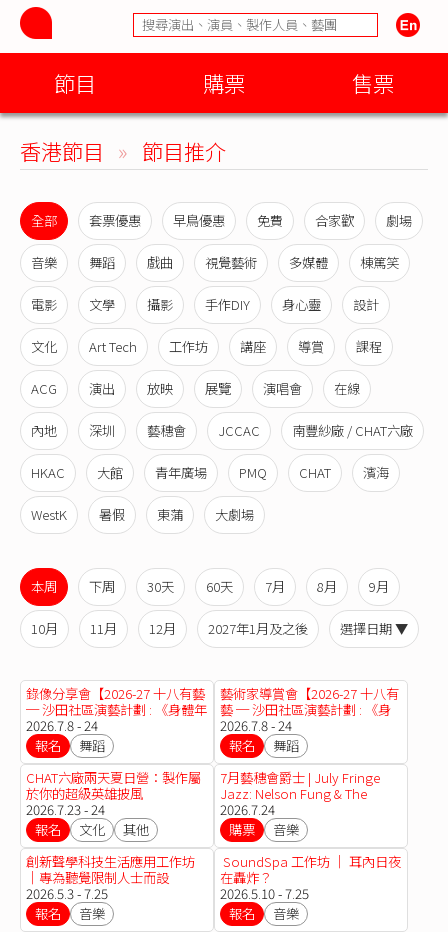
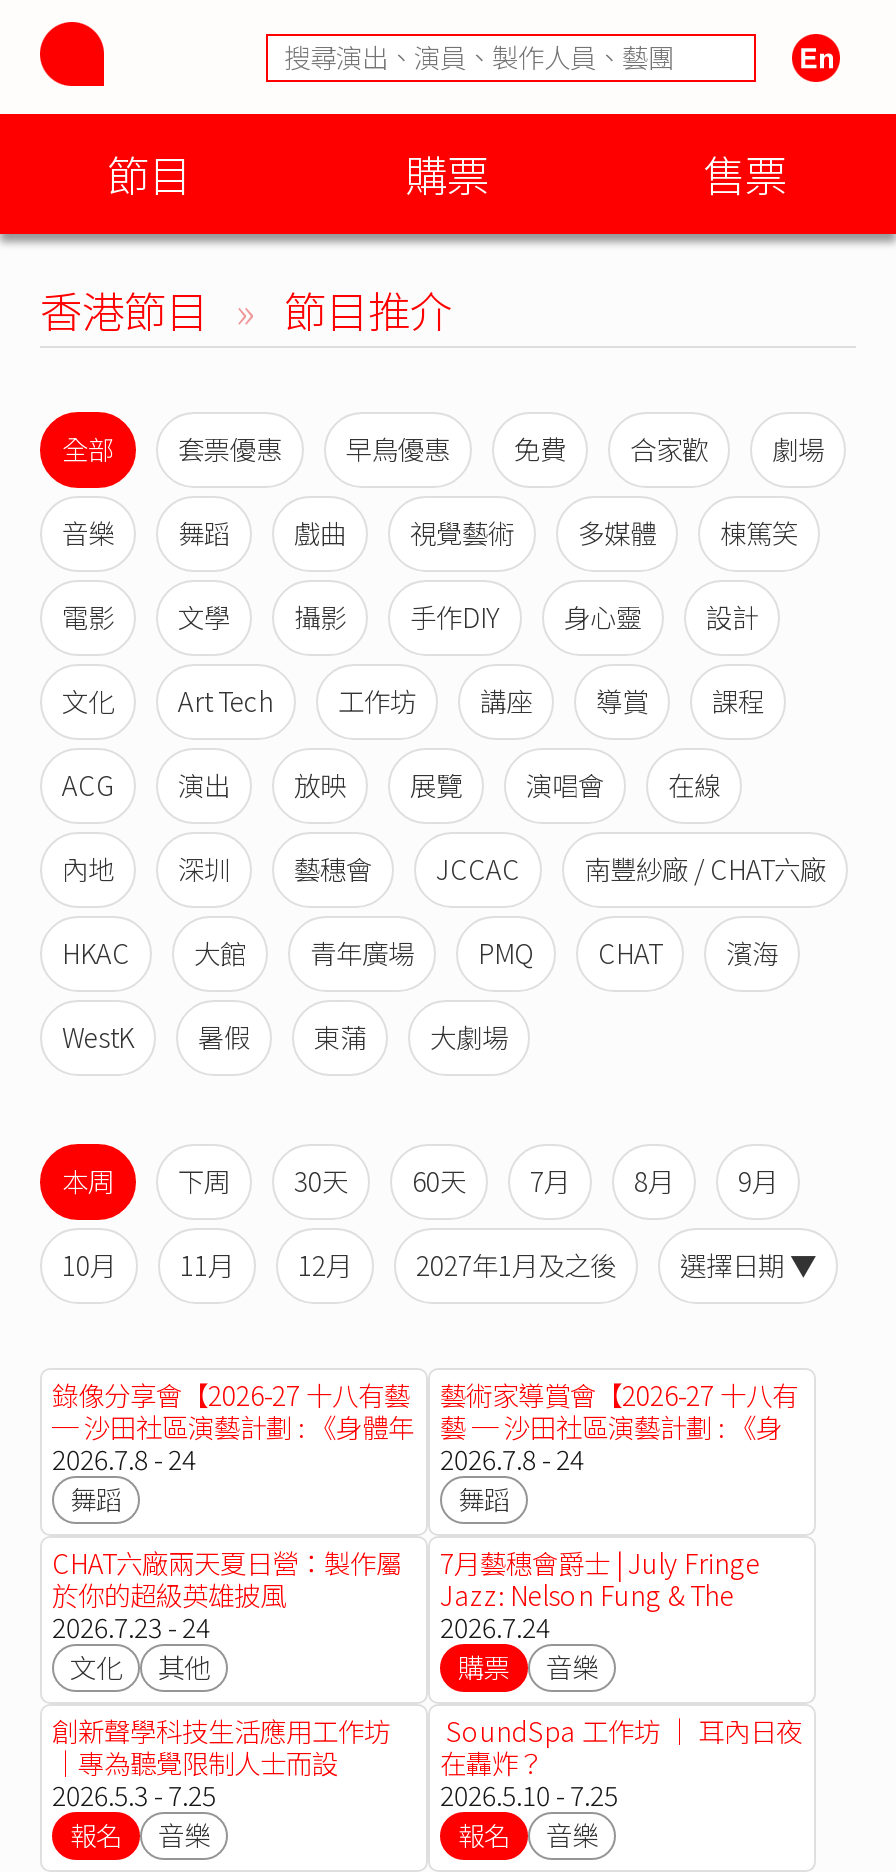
- 報名

- 報名

- 報名
